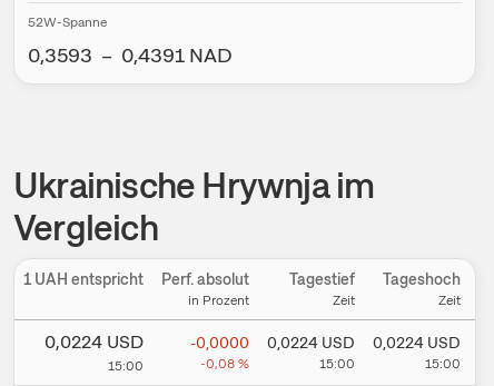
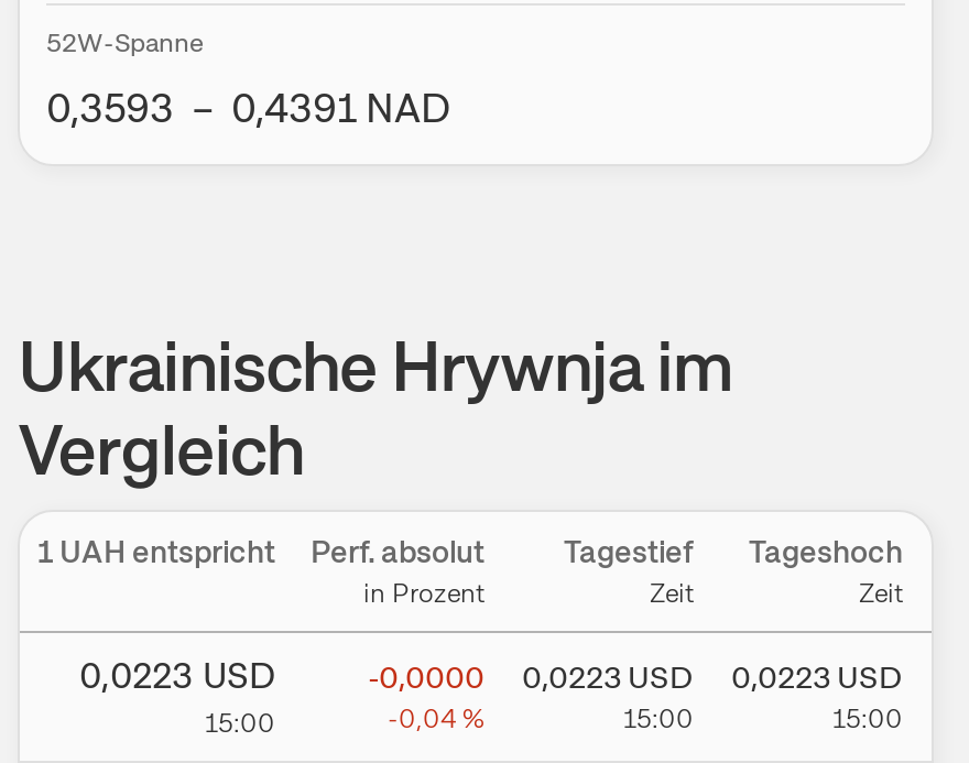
- 0,0224 USD
+ 0,0223 USD

- 0,0224 USD
+ 0,0223 USD

- 0,0224 USD
+ 0,0223 USD

- -0,08 %
+ -0,04 %
